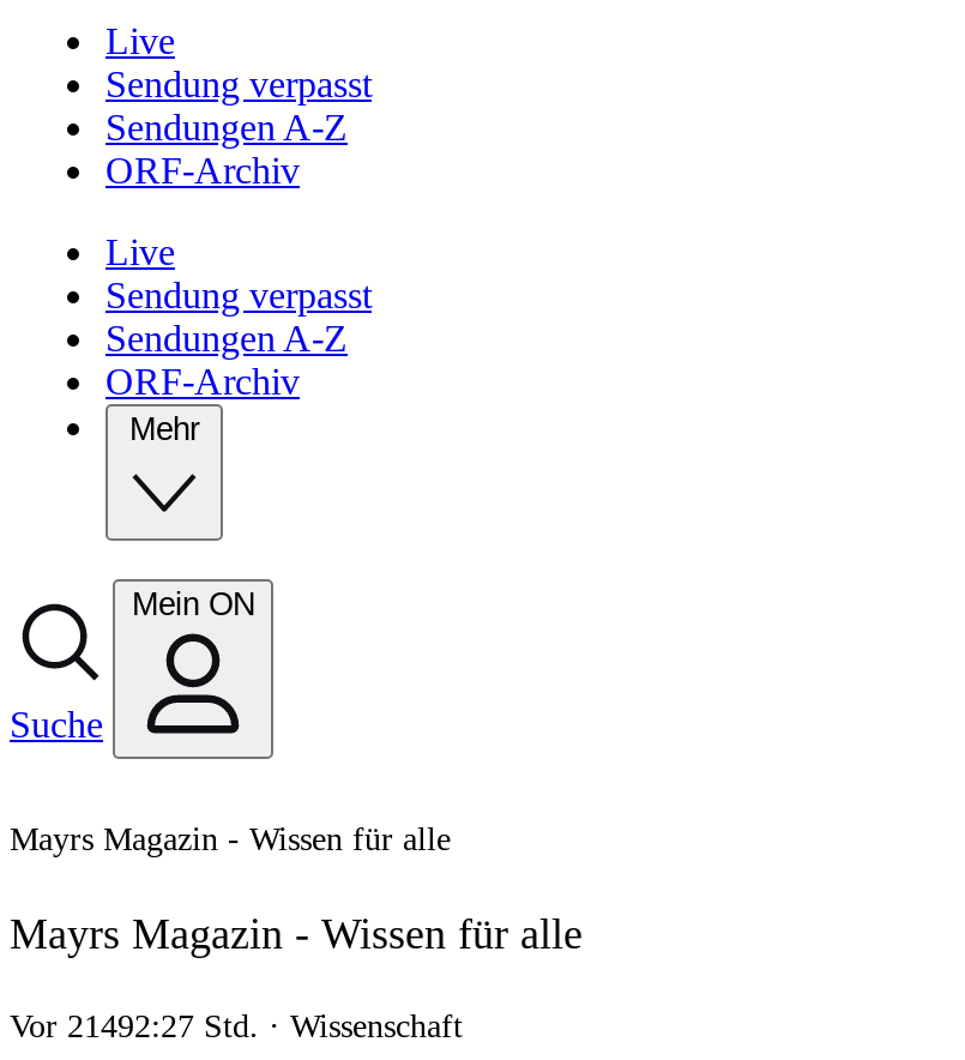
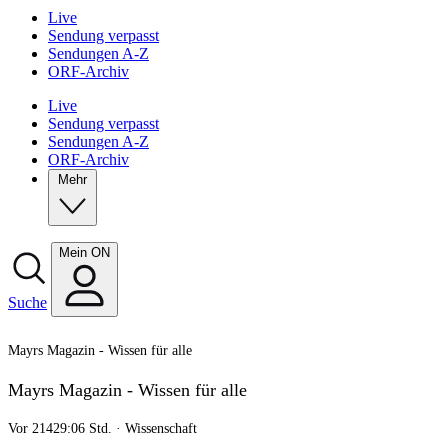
- Vor 21492:27 Std. Wissenschaft
+ Vor 21429:06 Std. Wissenschaft
